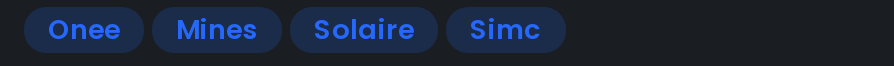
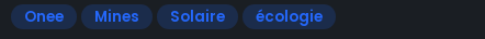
- Simc
+ écologie
